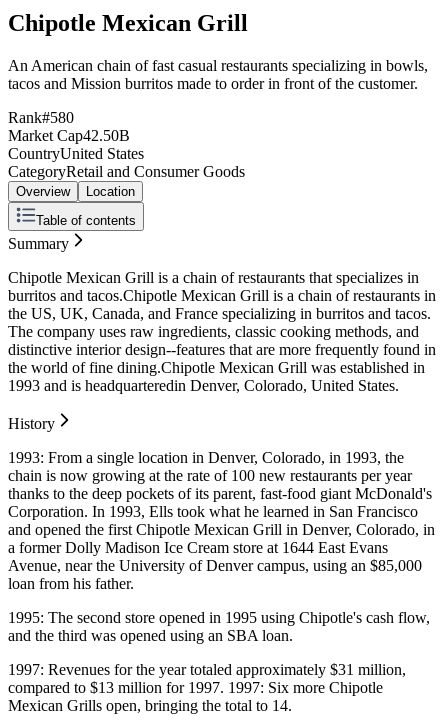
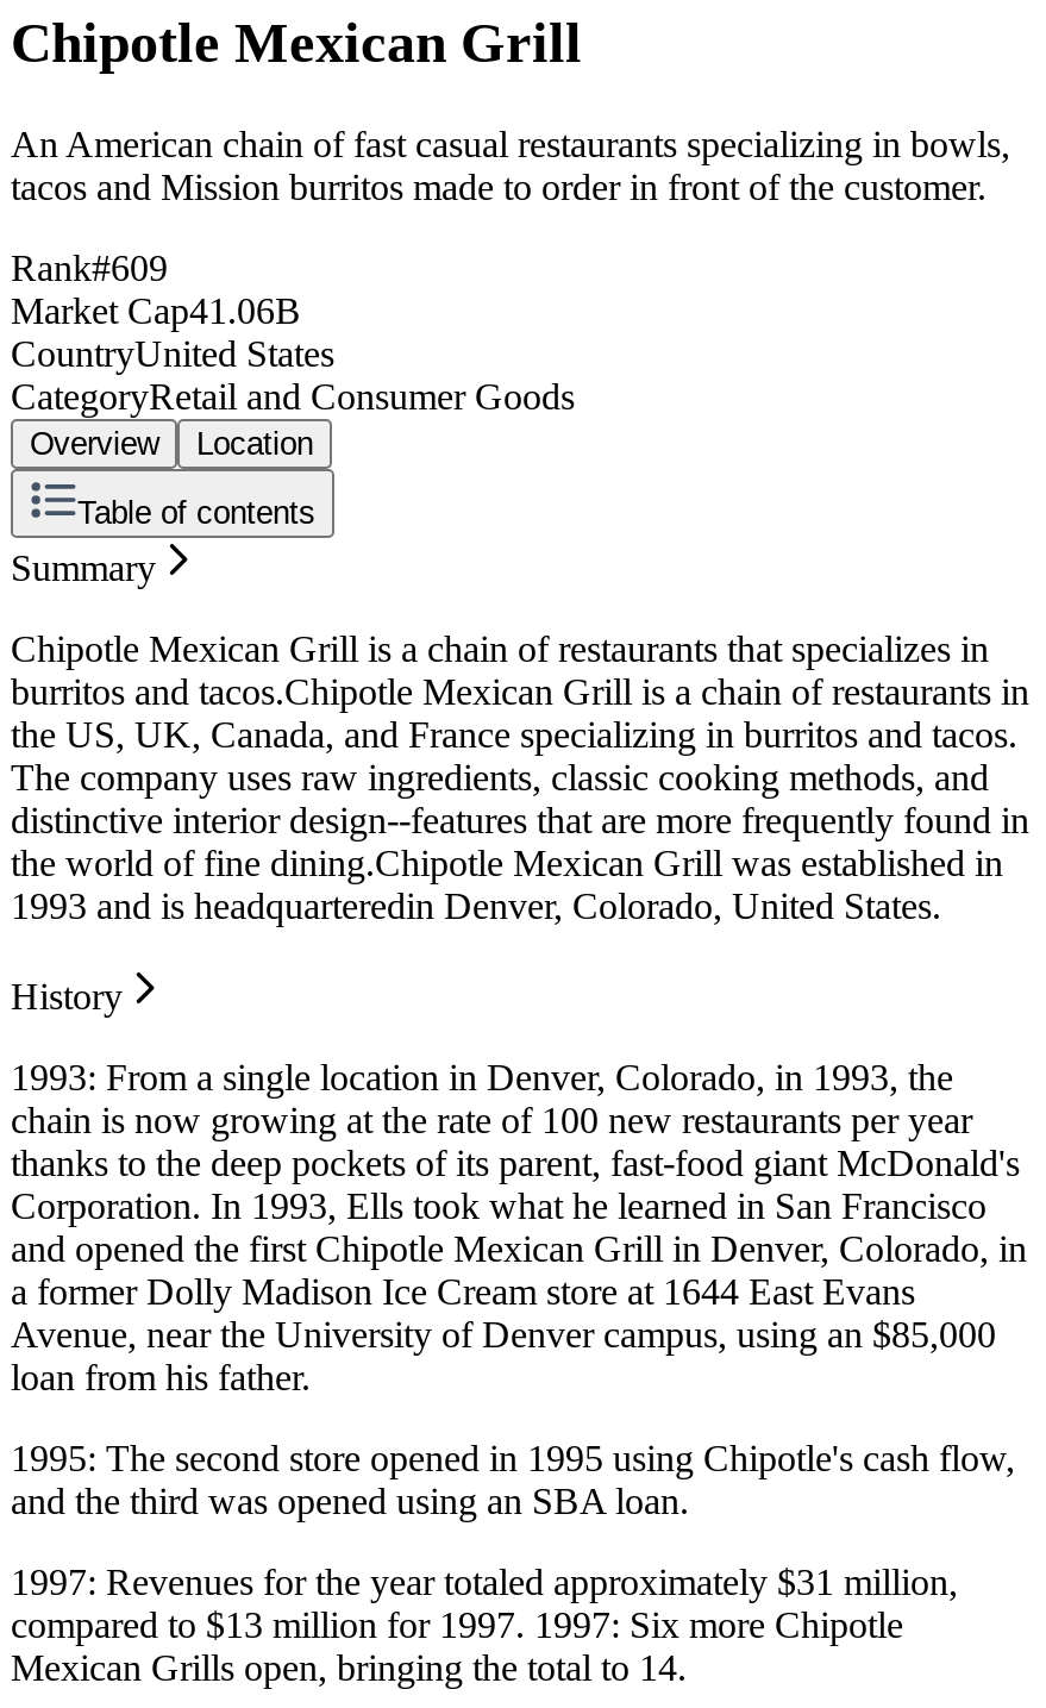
- Rank#580
+ Rank#609

- Market Cap42.50B
+ Market Cap41.06B
